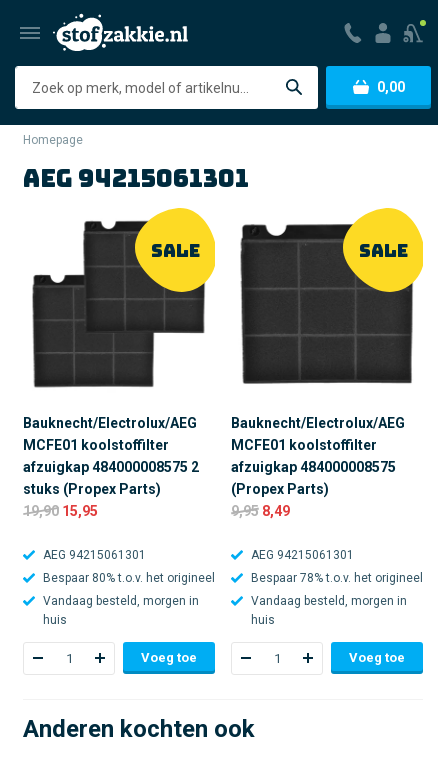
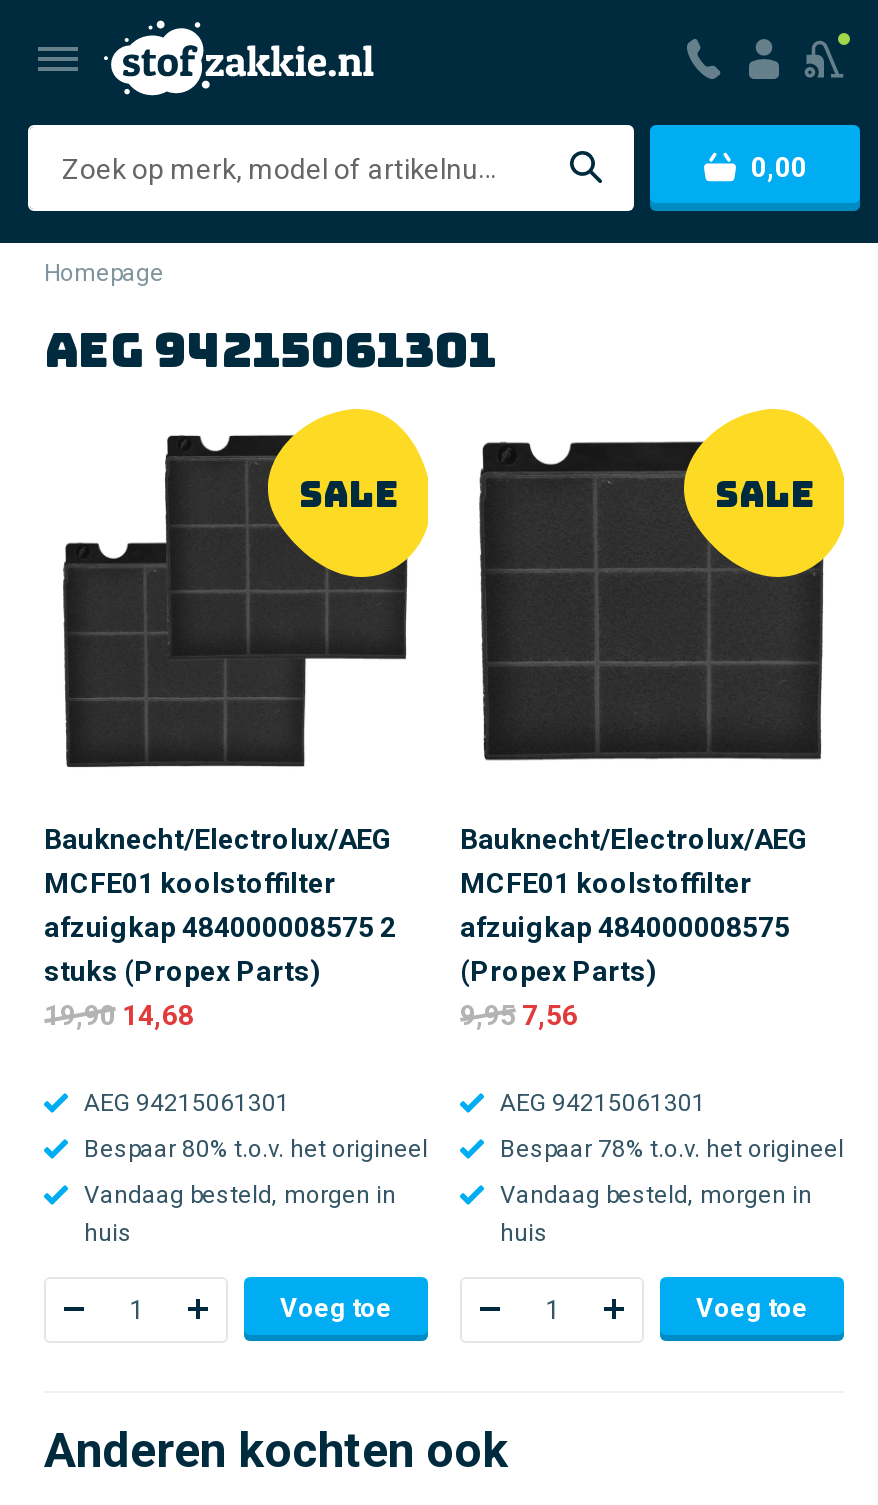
- 19,90 15,95
+ 19,90 14,68

- 9,95 8,49
+ 9,95 7,56
